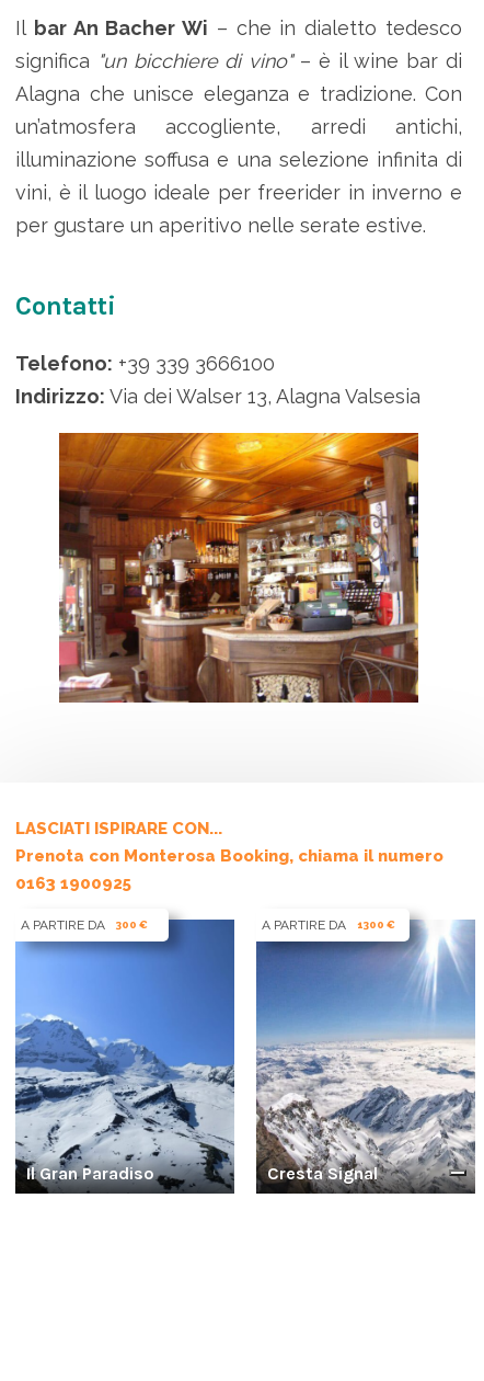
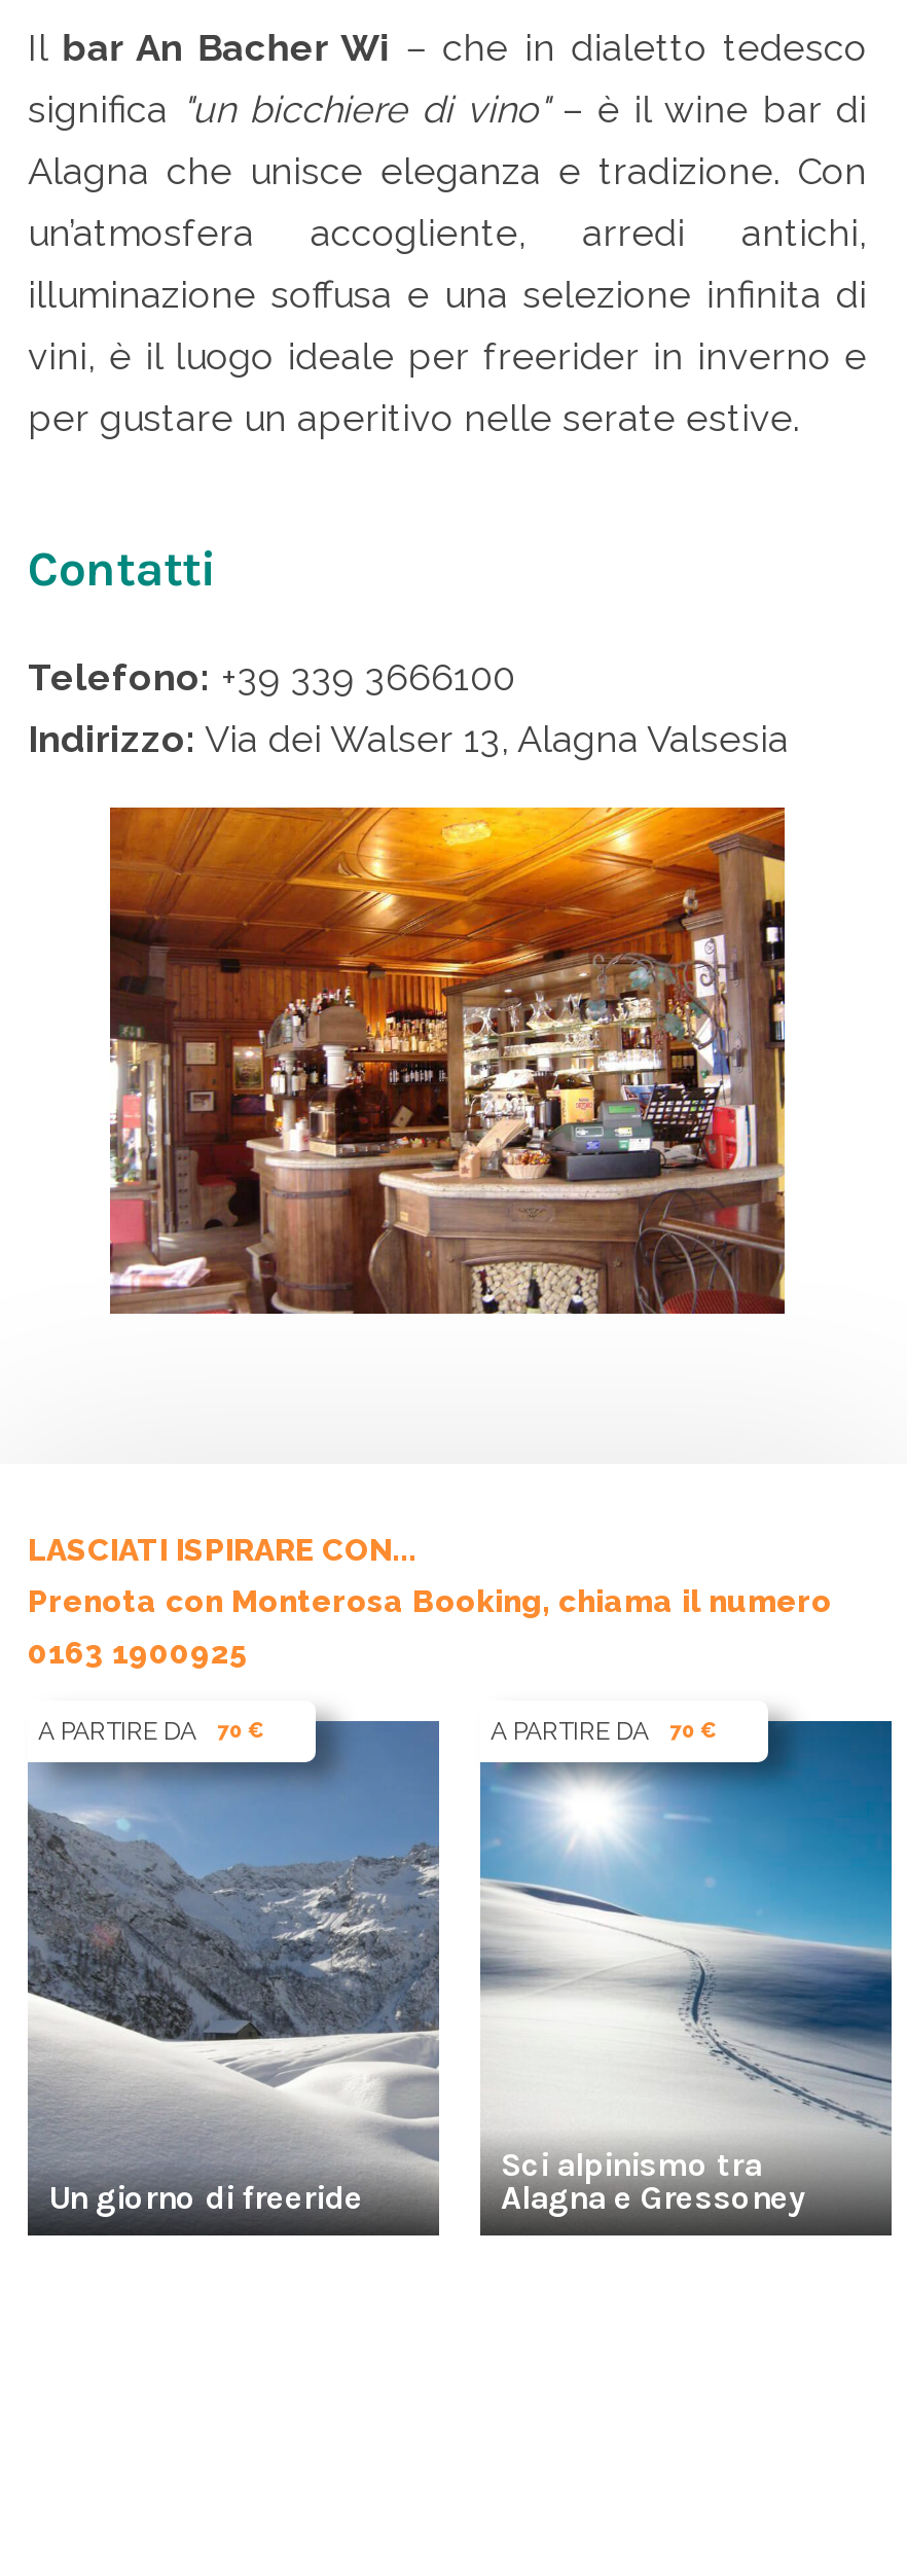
- A PARTIRE DA 300 €
+ A PARTIRE DA 70 €

- [image]
- A PARTIRE DA 1300 €
+ [image]
+ A PARTIRE DA 70 €

- [image]
- Il Gran Paradiso
+ [image]
+ Un giorno di freeride

- Cresta Signal
+ Sci alpinismo tra
+ Alagna e Gressoney
